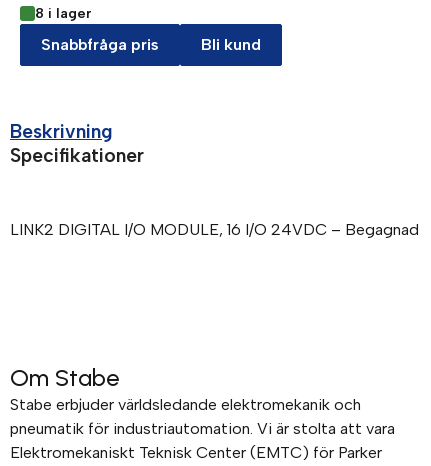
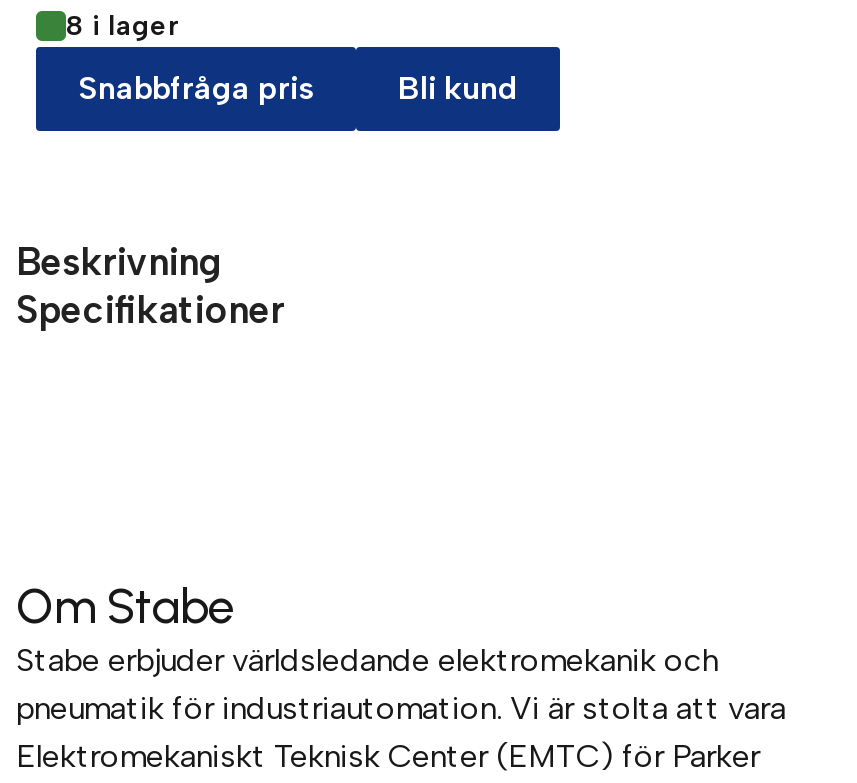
- LINK2 DIGITAL I/O MODULE, 16 I/O 24VDC – Begagnad
